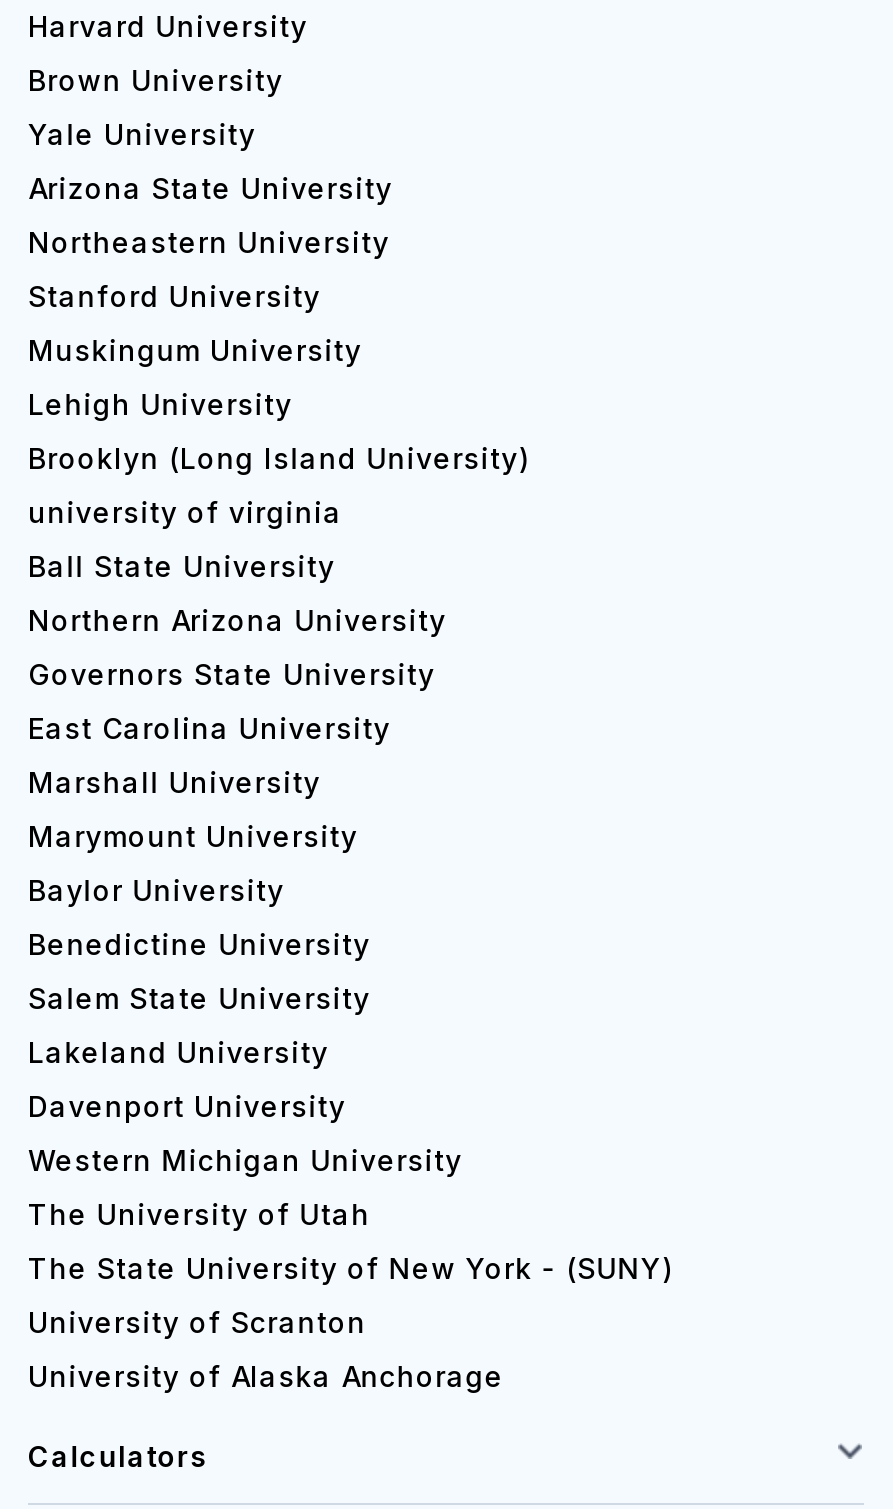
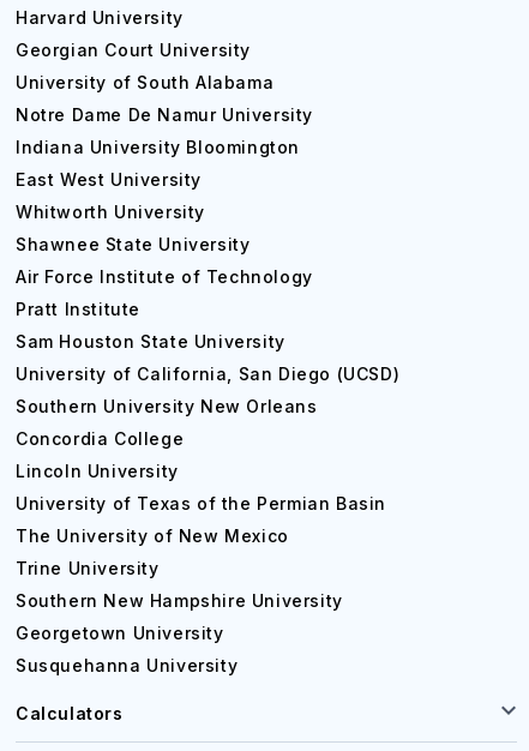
- Brown University
- Yale University
- Arizona State University
- Northeastern University
- Stanford University
- Muskingum University
- Lehigh University
- Brooklyn (Long Island University)
- university of virginia
- Ball State University
- Northern Arizona University
- Governors State University
- East Carolina University
- Marshall University
- Marymount University
- Baylor University
- Benedictine University
- Salem State University
- Lakeland University
- Davenport University
- Western Michigan University
- The University of Utah
- The State University of New York - (SUNY)
- University of Scranton
- University of Alaska Anchorage
+ Georgian Court University
+ University of South Alabama
+ Notre Dame De Namur University
+ Indiana University Bloomington
+ East West University
+ Whitworth University
+ Shawnee State University
+ Air Force Institute of Technology
+ Pratt Institute
+ Sam Houston State University
+ University of California, San Diego (UCSD)
+ Southern University New Orleans
+ Concordia College
+ Lincoln University
+ University of Texas of the Permian Basin
+ The University of New Mexico
+ Trine University
+ Southern New Hampshire University
+ Georgetown University
+ Susquehanna University
